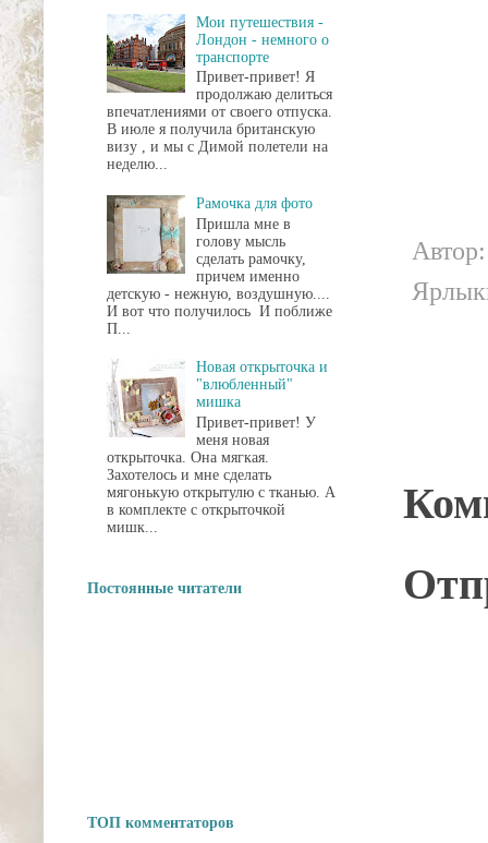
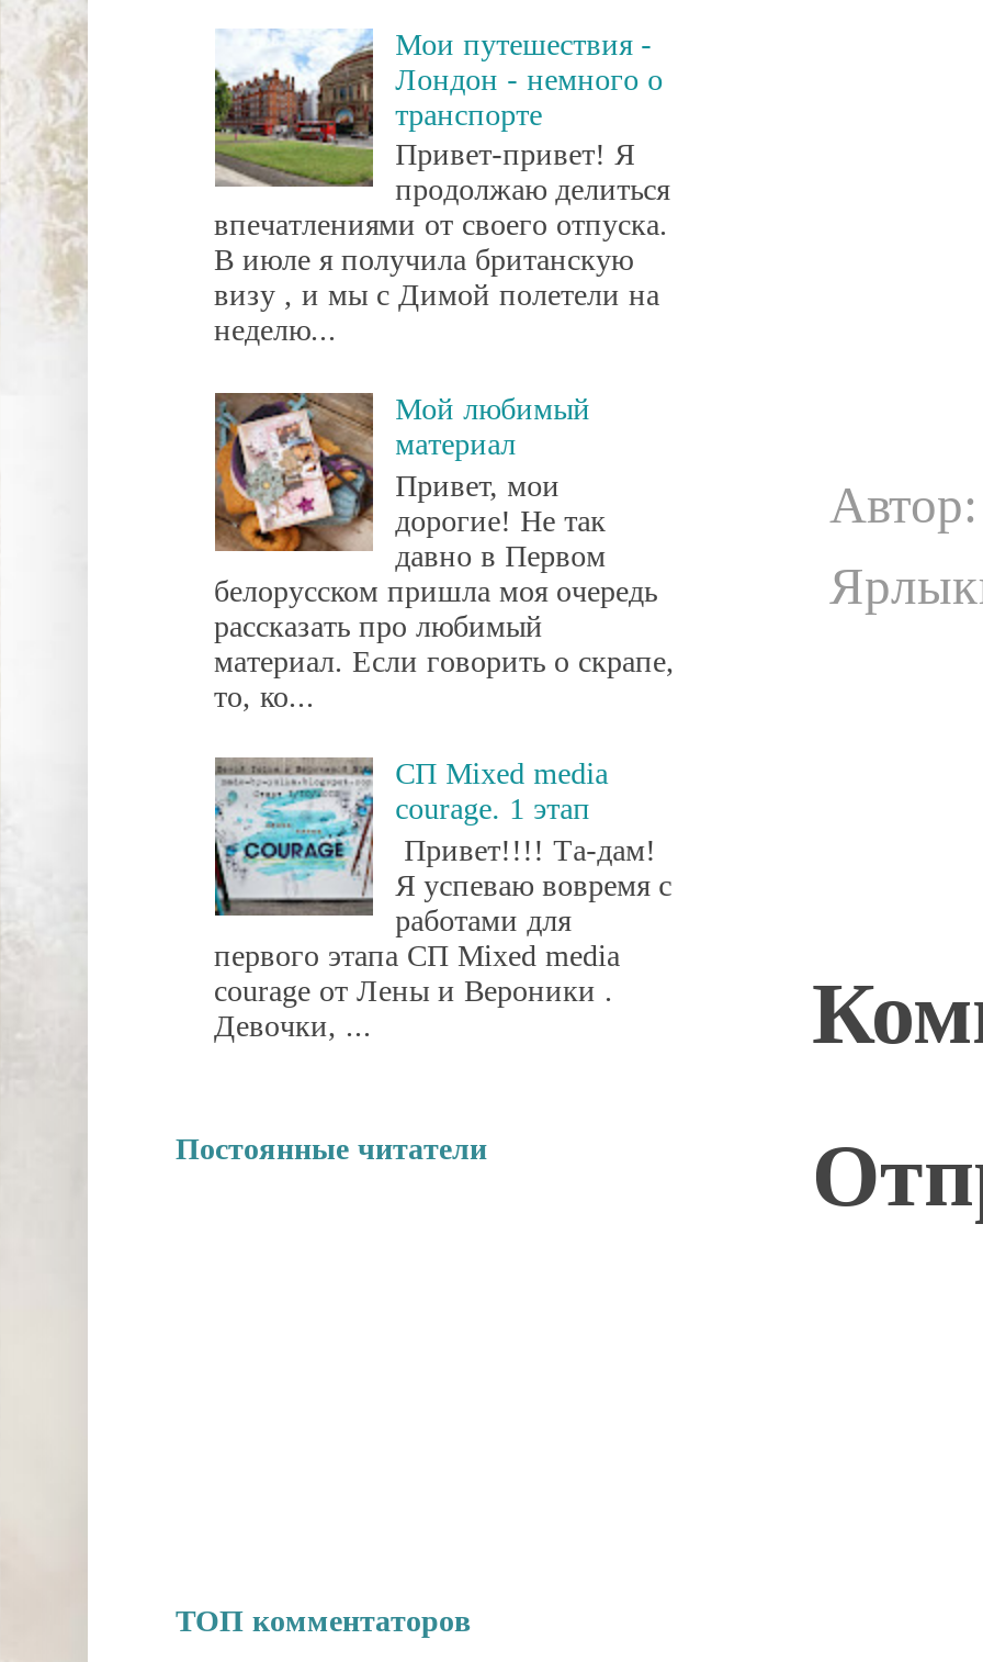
- [image]
- Рамочка для фото
- Пришла мне в
- голову мысль
- сделать рамочку,
- причем именно
- детскую - нежную, воздушную....
- И вот что получилось И поближе
- П...
+ [image]
+ Мой любимый
+ материал
+ Привет, мои
+ дорогие! Не так
+ давно в Первом
+ белорусском пришла моя очередь
+ рассказать про любимый
+ материал. Если говорить о скрапе,
+ то, ко...

- [image]
- Новая открыточка и
- "влюбленный"
- мишка
- Привет-привет! У
- меня новая
- открыточка. Она мягкая.
- Захотелось и мне сделать
- мягонькую открытулю с тканью. А
- в комплекте с открыточкой
- мишк...
+ [image]
+ СП Mixed media
+ courage. 1 этап
+ Привет!!!! Та-дам!
+ Я успеваю вовремя с
+ работами для
+ первого этапа СП Mixed media
+ courage от Лены и Вероники .
+ Девочки, ...
